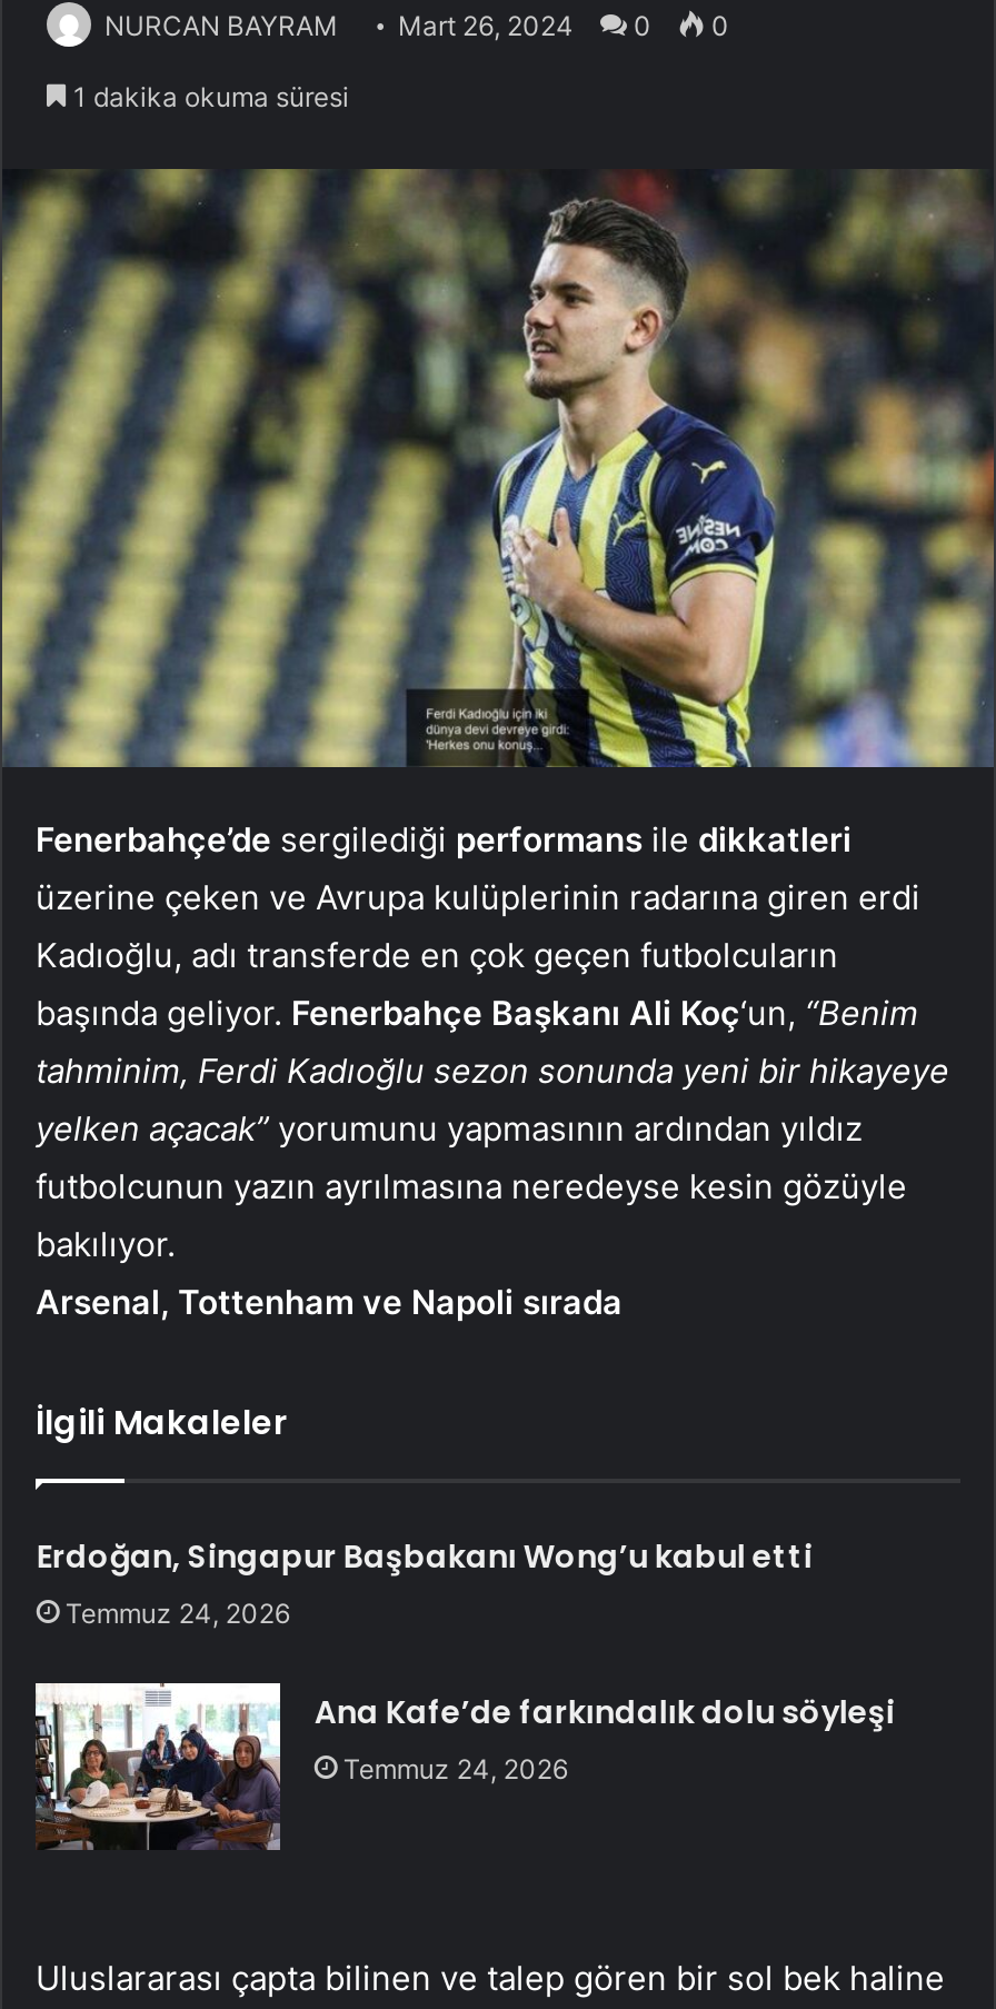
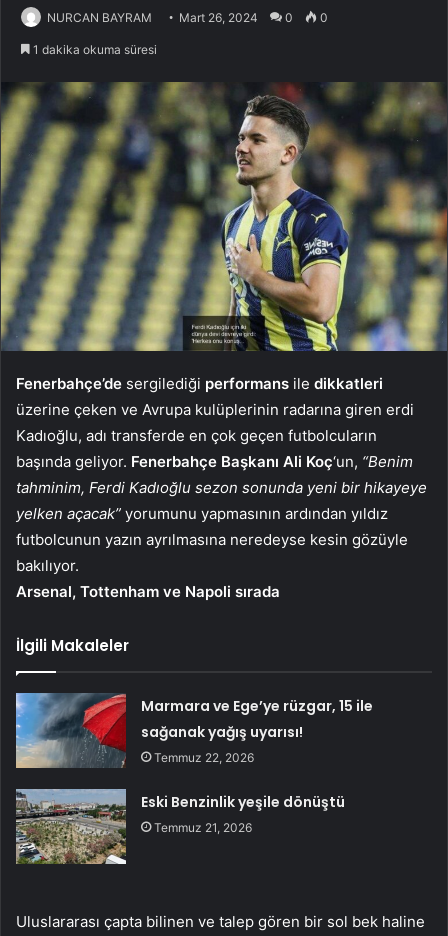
- Erdoğan, Singapur Başbakanı Wong’u kabul etti
- Temmuz 24, 2026
+ Marmara ve Ege’ye rüzgar, 15 ile
+ sağanak yağış uyarısı!
+ Temmuz 22, 2026

- [image]
- Ana Kafe’de farkındalık dolu söyleşi
- Temmuz 24, 2026
+ [image]
+ Eski Benzinlik yeşile dönüştü
+ Temmuz 21, 2026
